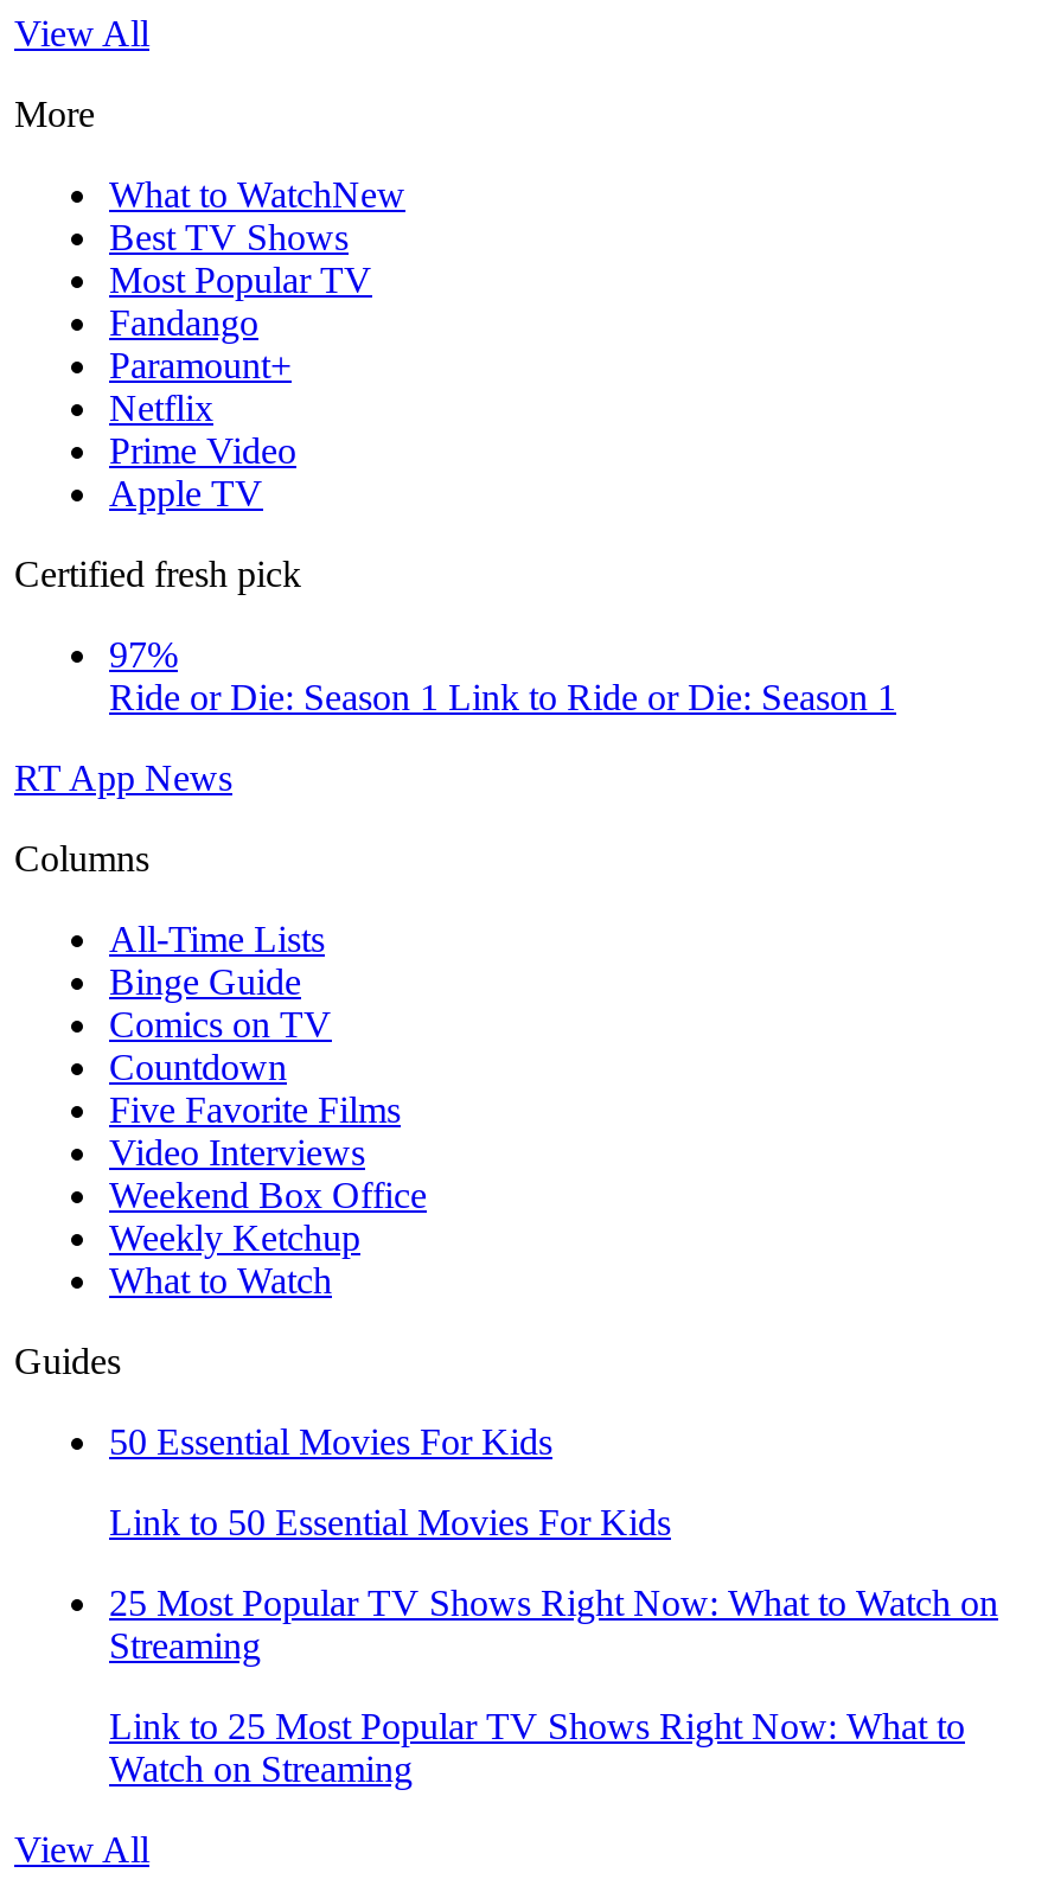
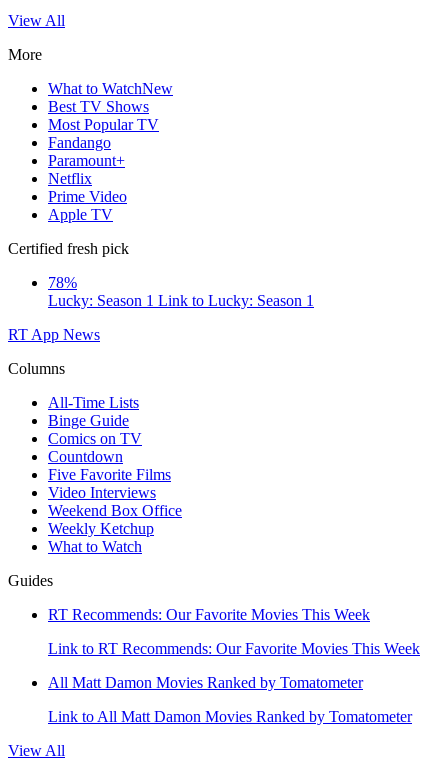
- 97%
- Ride or Die: Season 1 Link to Ride or Die: Season 1
+ 78%
+ Lucky: Season 1 Link to Lucky: Season 1

- 50 Essential Movies For Kids
+ RT Recommends: Our Favorite Movies This Week

- Link to 50 Essential Movies For Kids
+ Link to RT Recommends: Our Favorite Movies This Week

- 25 Most Popular TV Shows Right Now: What to Watch on
- Streaming
+ All Matt Damon Movies Ranked by Tomatometer

- Link to 25 Most Popular TV Shows Right Now: What to
- Watch on Streaming
+ Link to All Matt Damon Movies Ranked by Tomatometer
